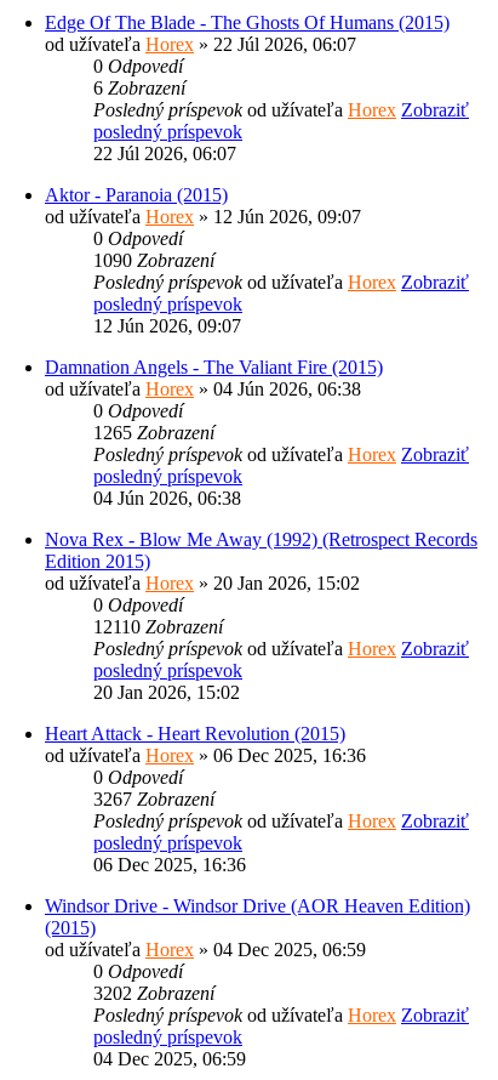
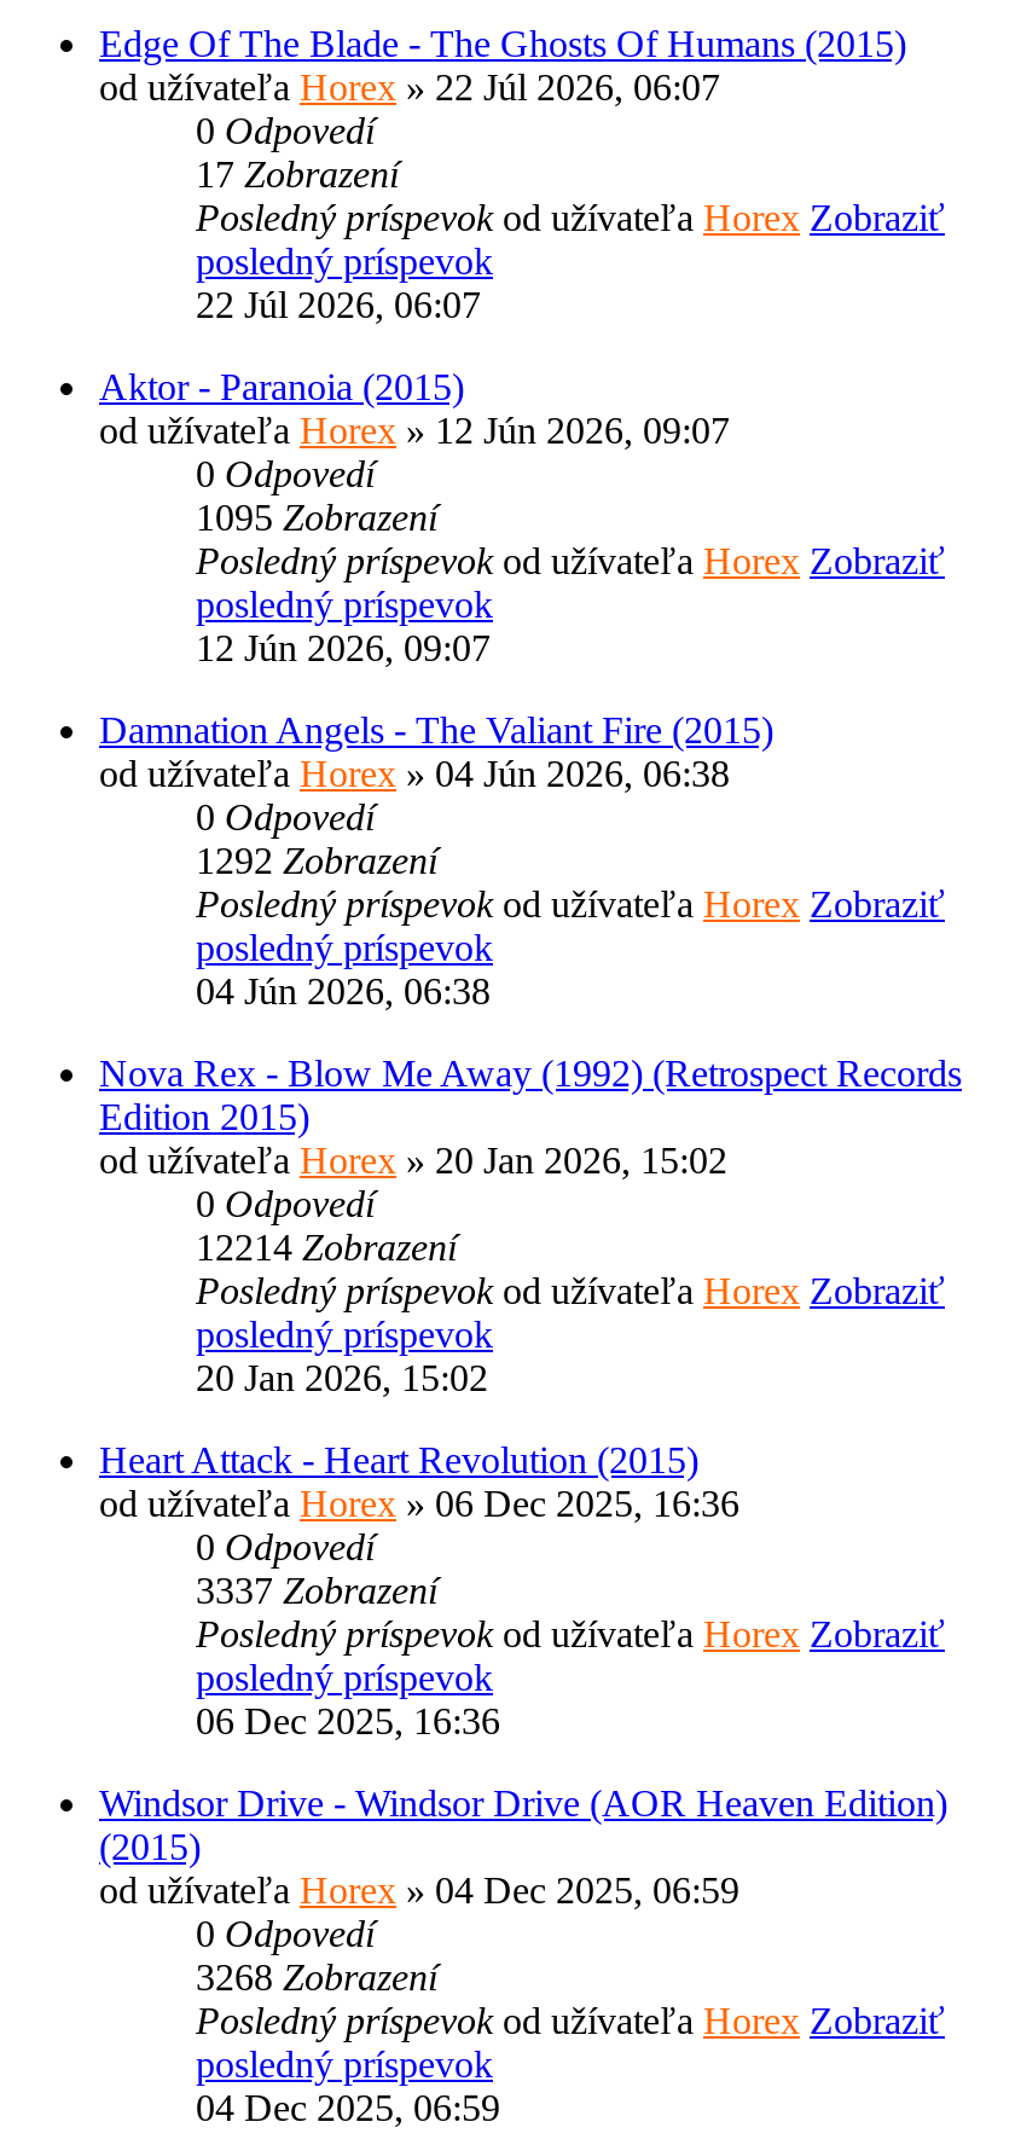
- 6 Zobrazení
+ 17 Zobrazení

- 1090Zobrazení
+ 1095Zobrazení

- 1265Zobrazení
+ 1292Zobrazení

- 12110 Zobrazení
+ 12214 Zobrazení

- 3267Zobrazení
+ 3337Zobrazení

- 3202Zobrazení
+ 3268Zobrazení
